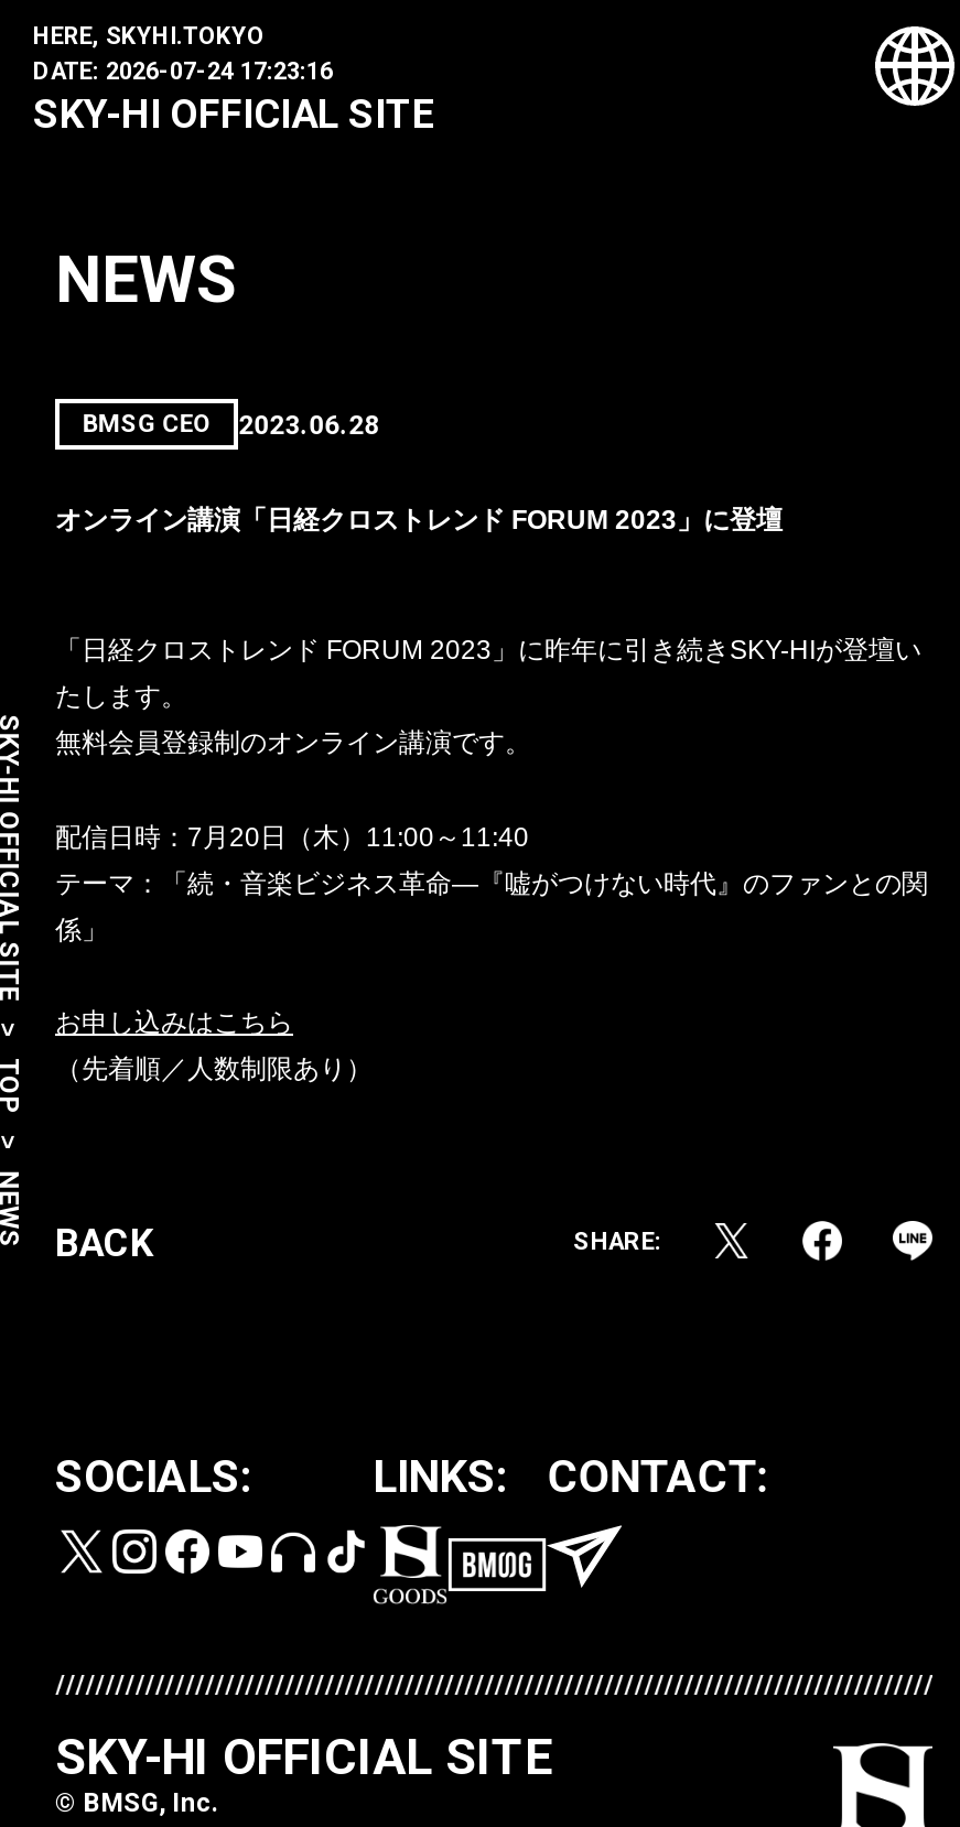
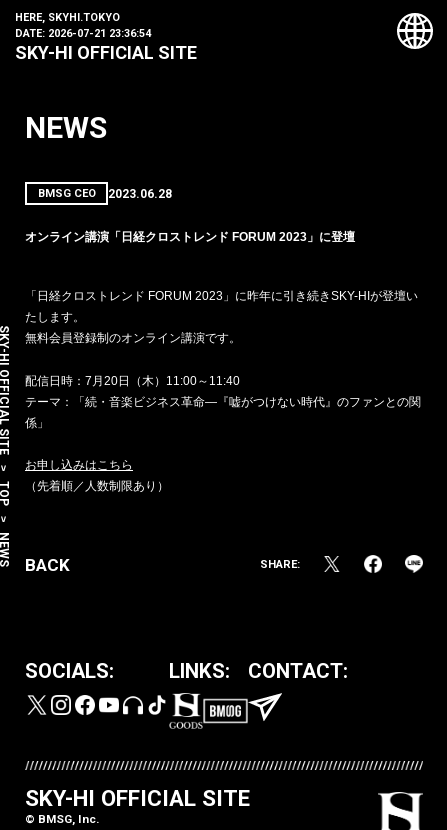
- DATE: 2026-07-24 17:23:16
+ DATE: 2026-07-21 23:36:54
